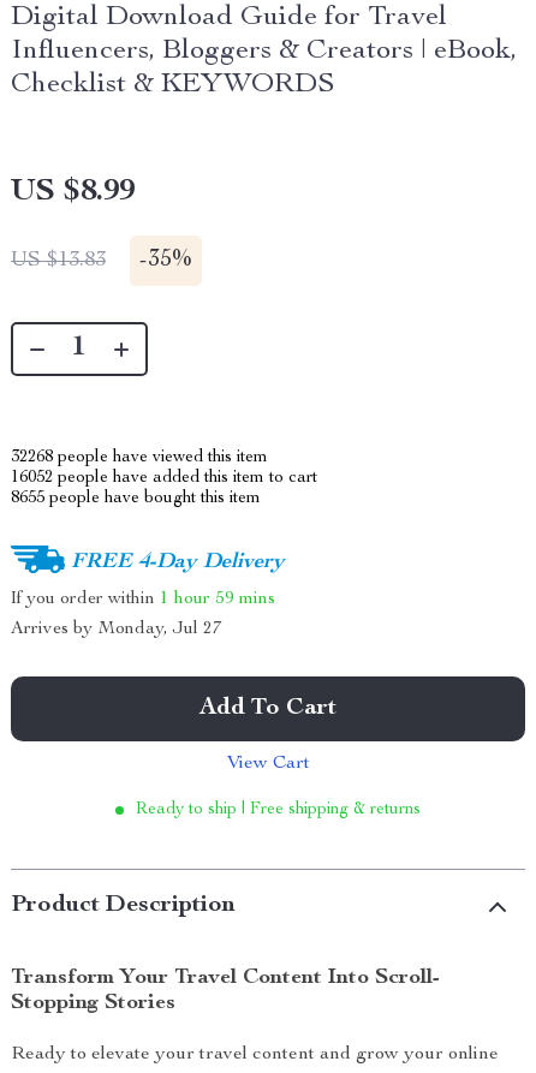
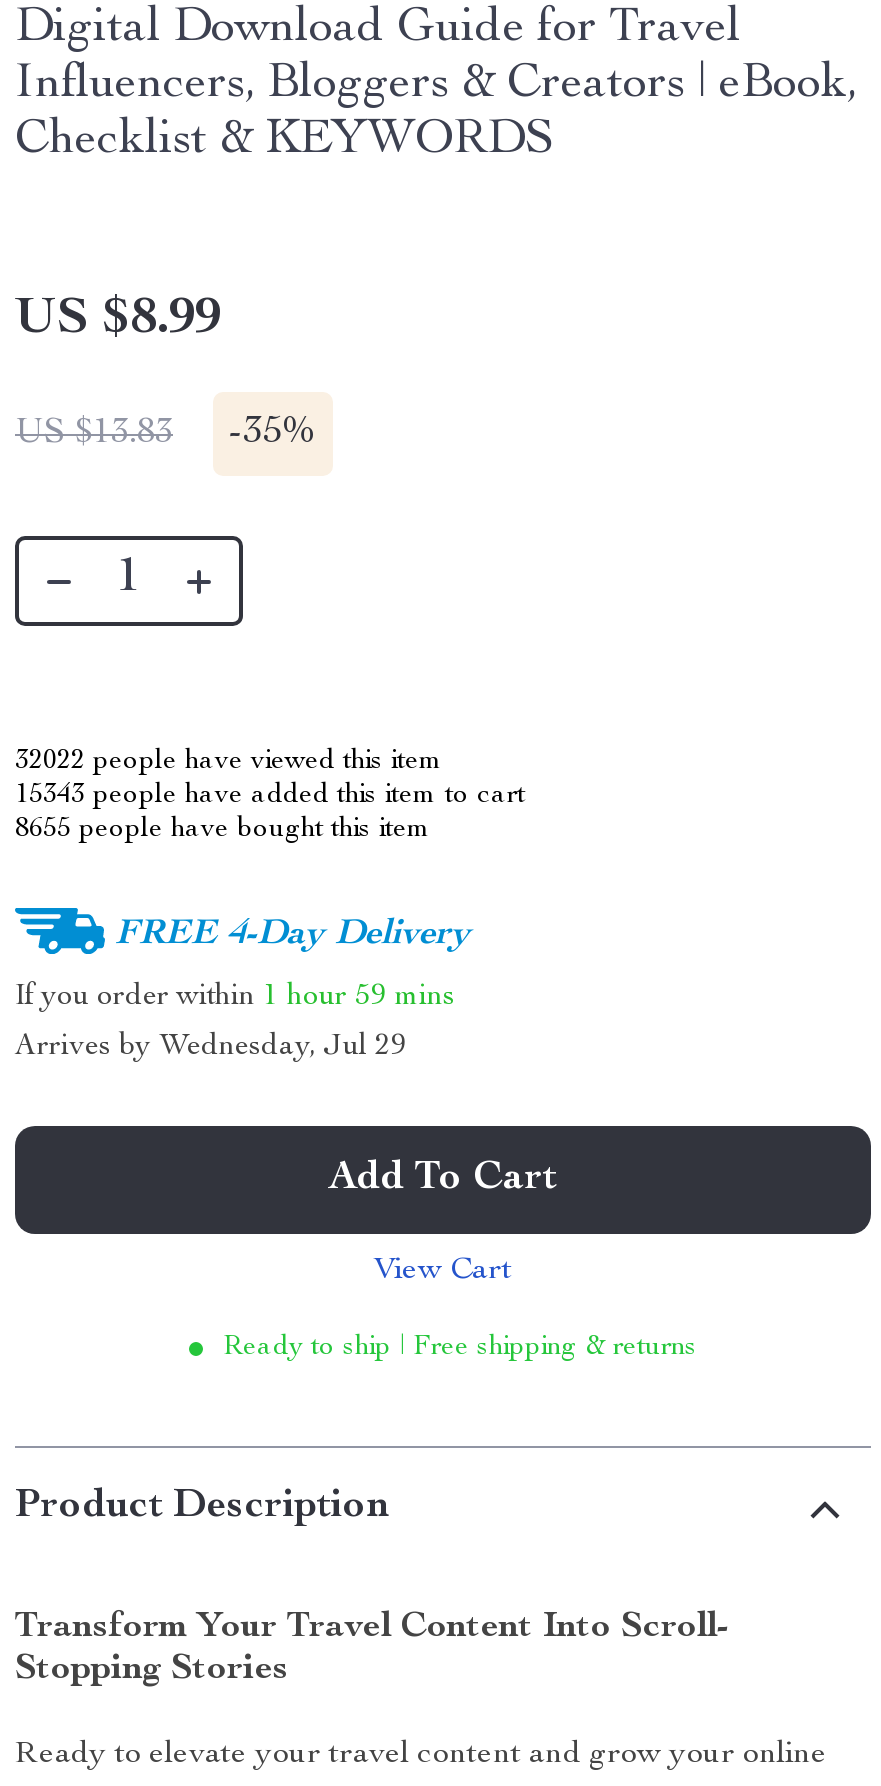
- 32268 people have viewed this item
+ 32022 people have viewed this item

- 16052 people have added this item to cart
+ 15343 people have added this item to cart

- Arrives by Monday, Jul 27
+ Arrives by Wednesday, Jul 29
